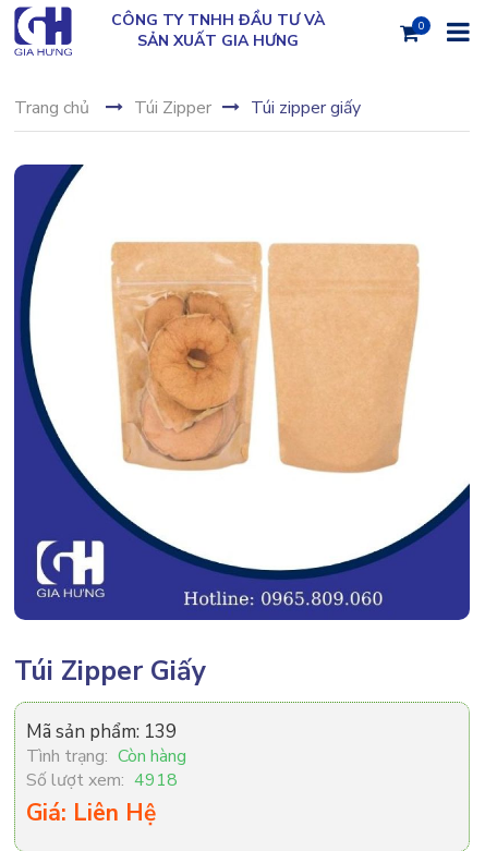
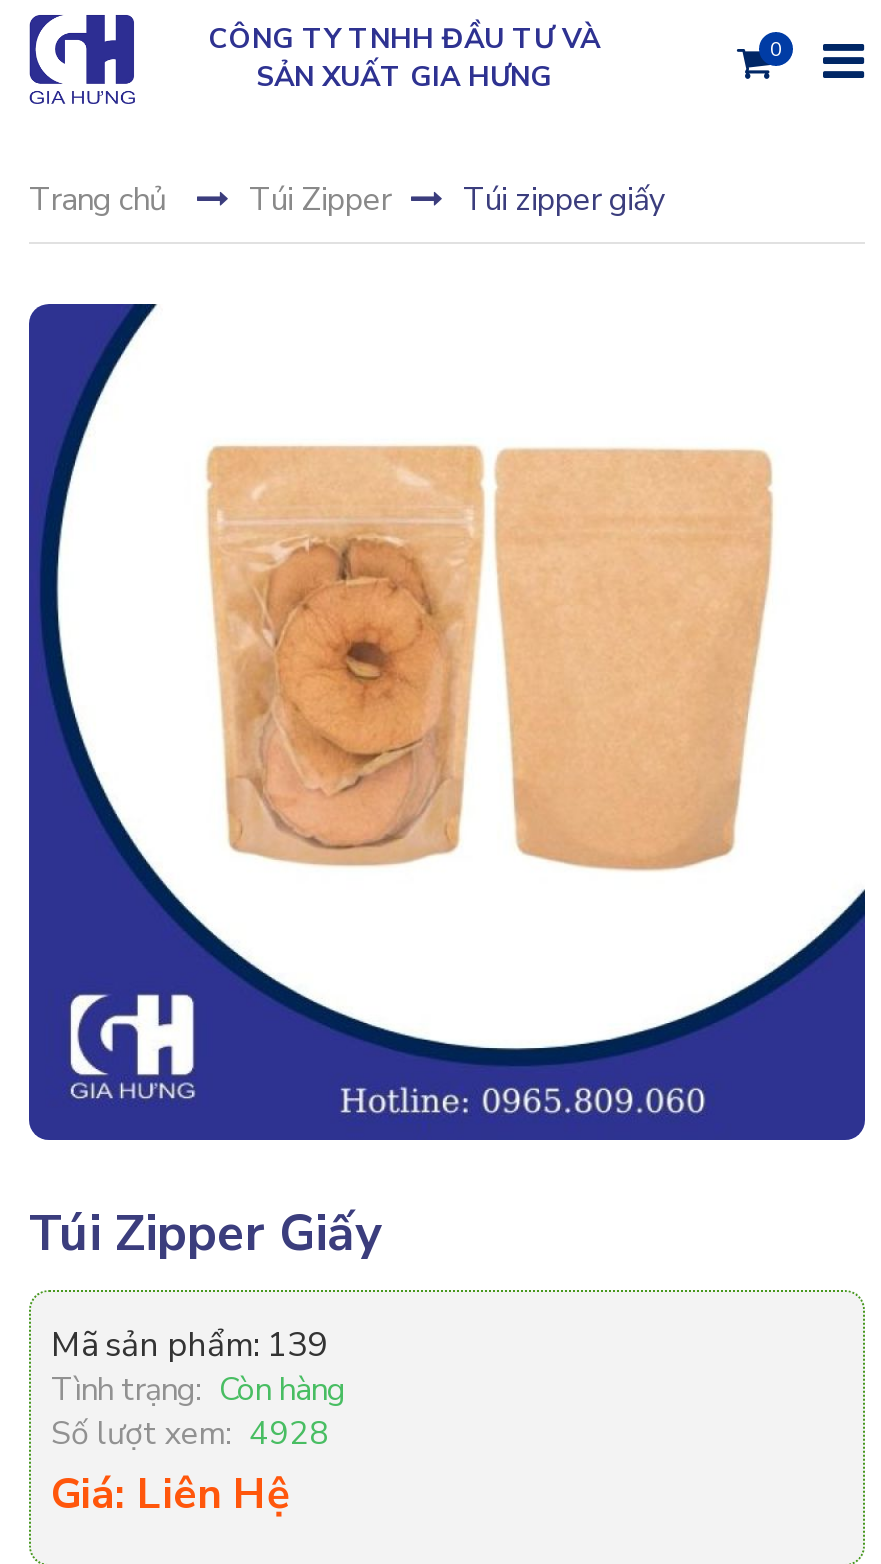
- Số lượt xem: 4918
+ Số lượt xem: 4928
